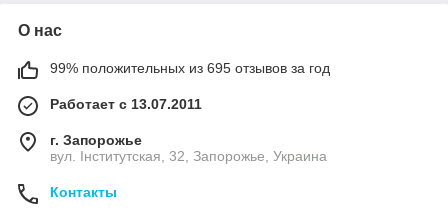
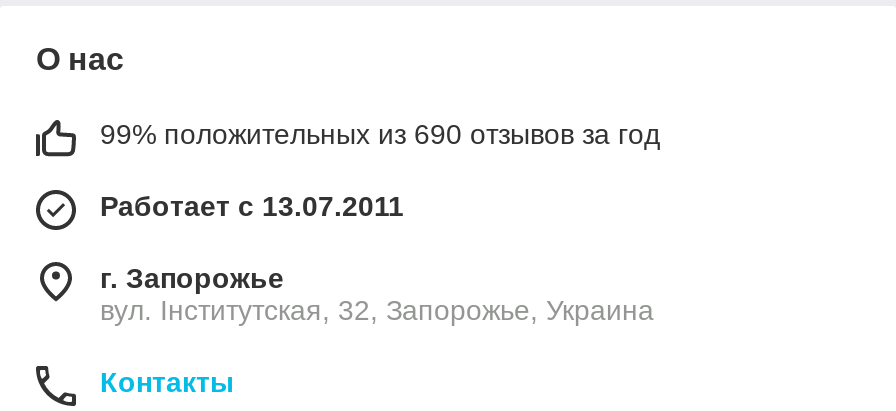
- 99% положительных из 695 отзывов за год
+ 99% положительных из 690 отзывов за год
